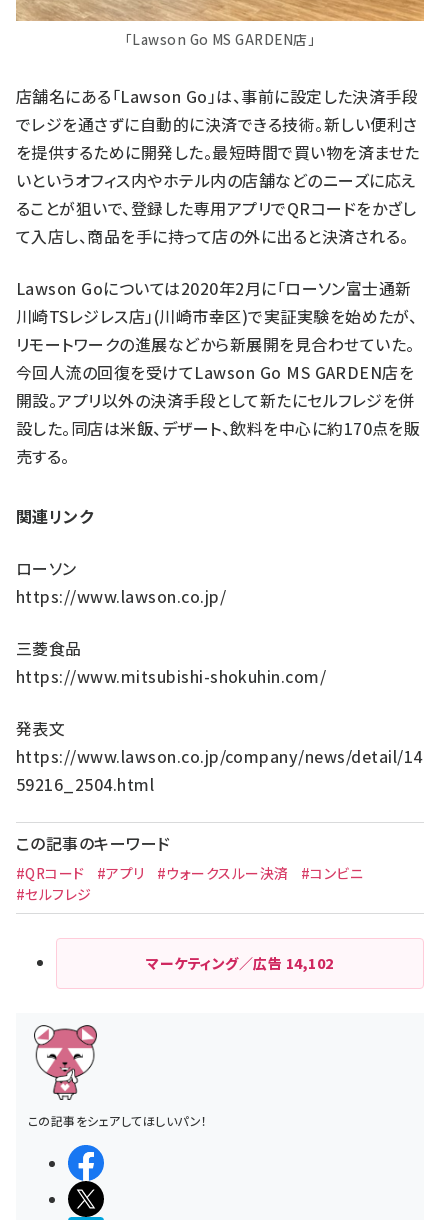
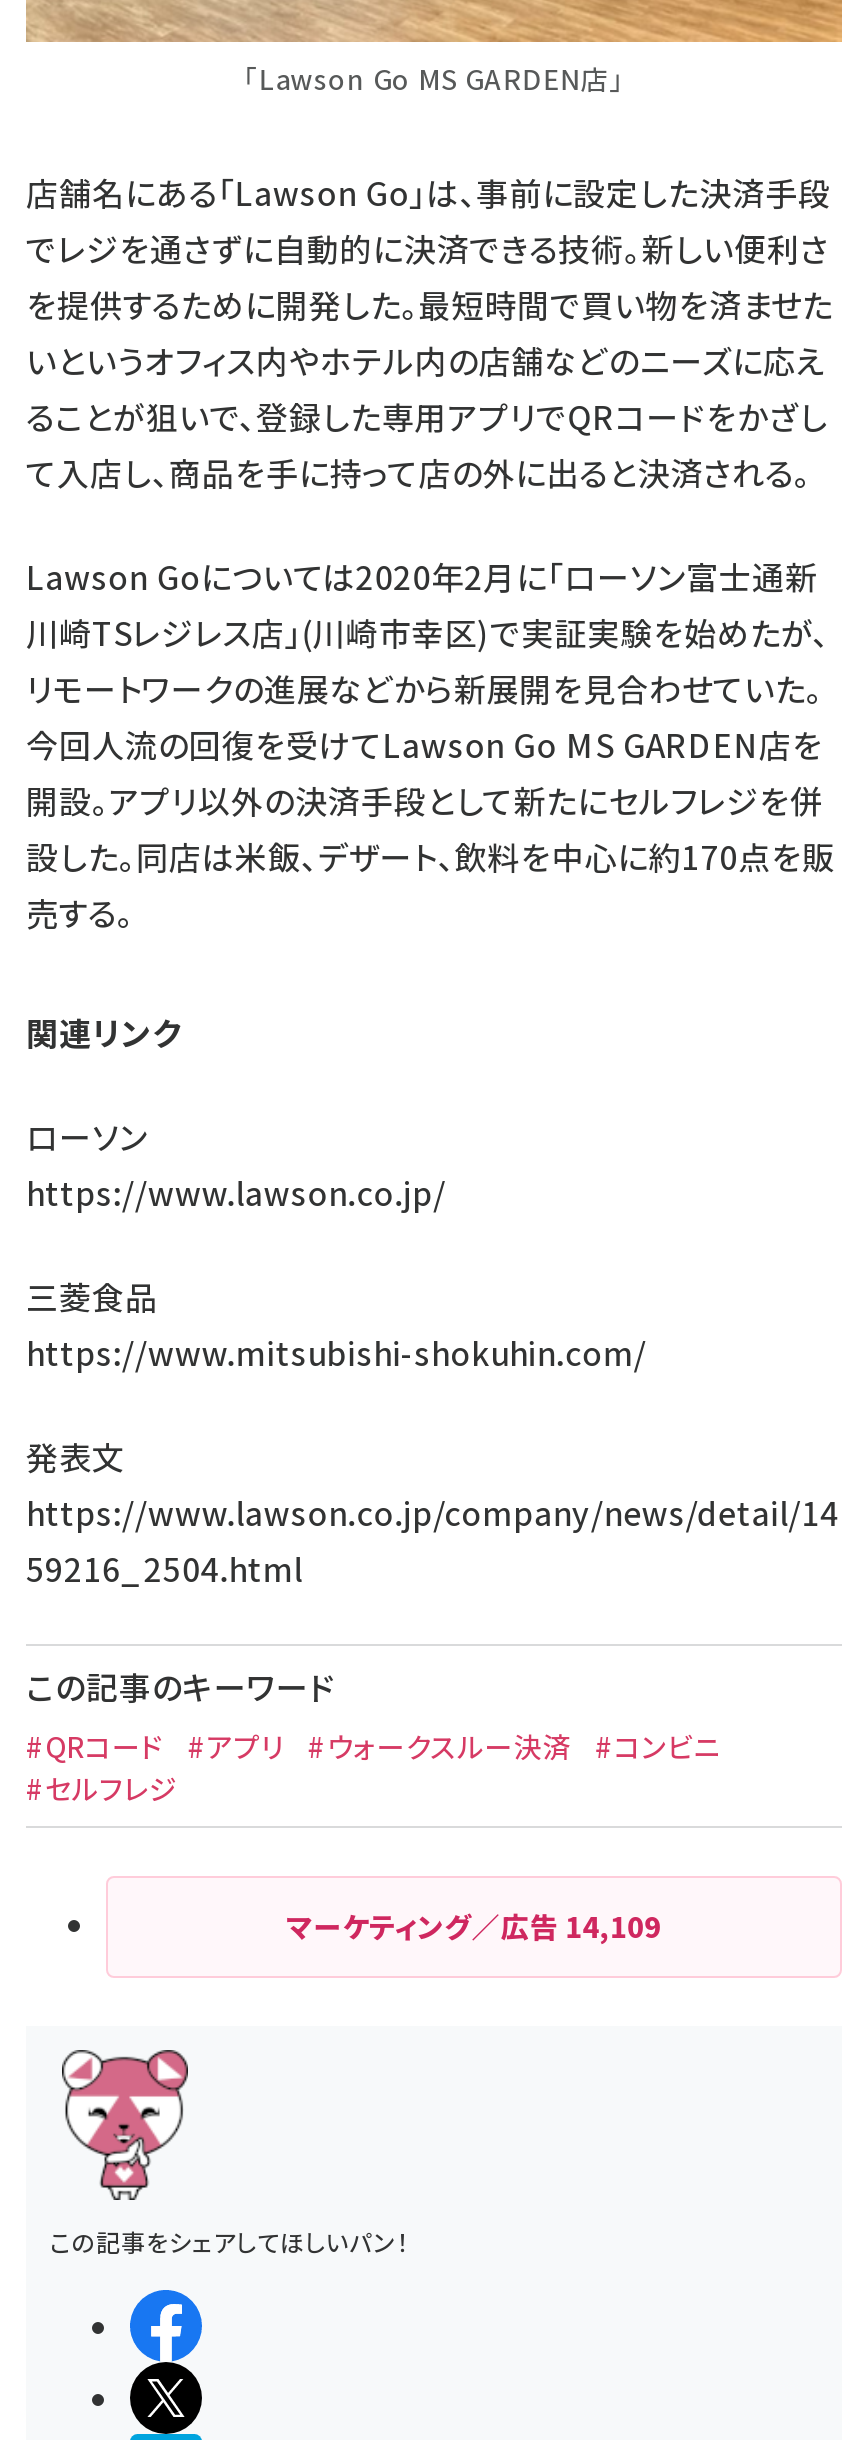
- マーケティング／広告14,102
+ マーケティング／広告14,109
